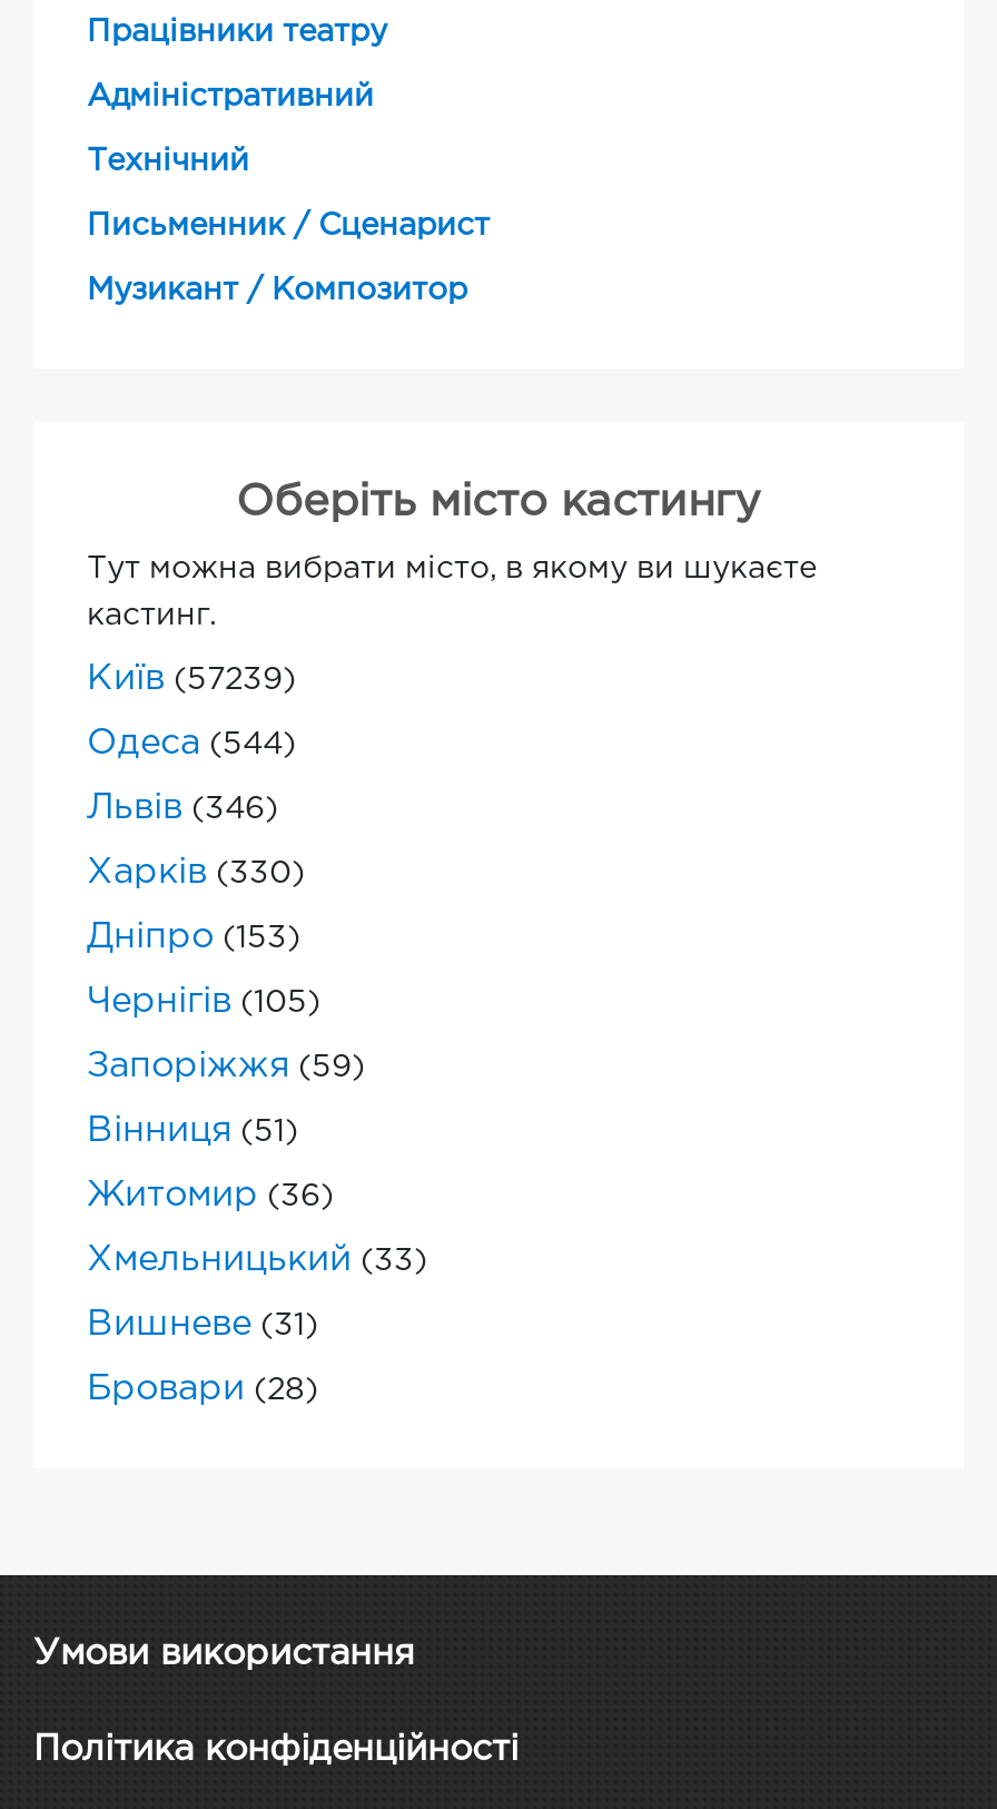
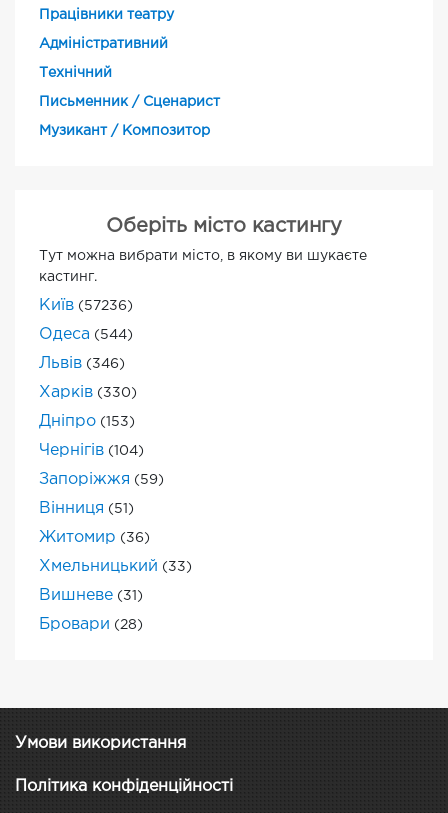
- Київ (57239)
+ Київ (57236)

- Чернігів (105)
+ Чернігів (104)
